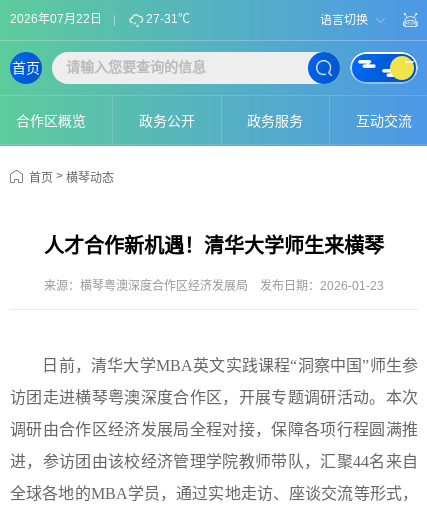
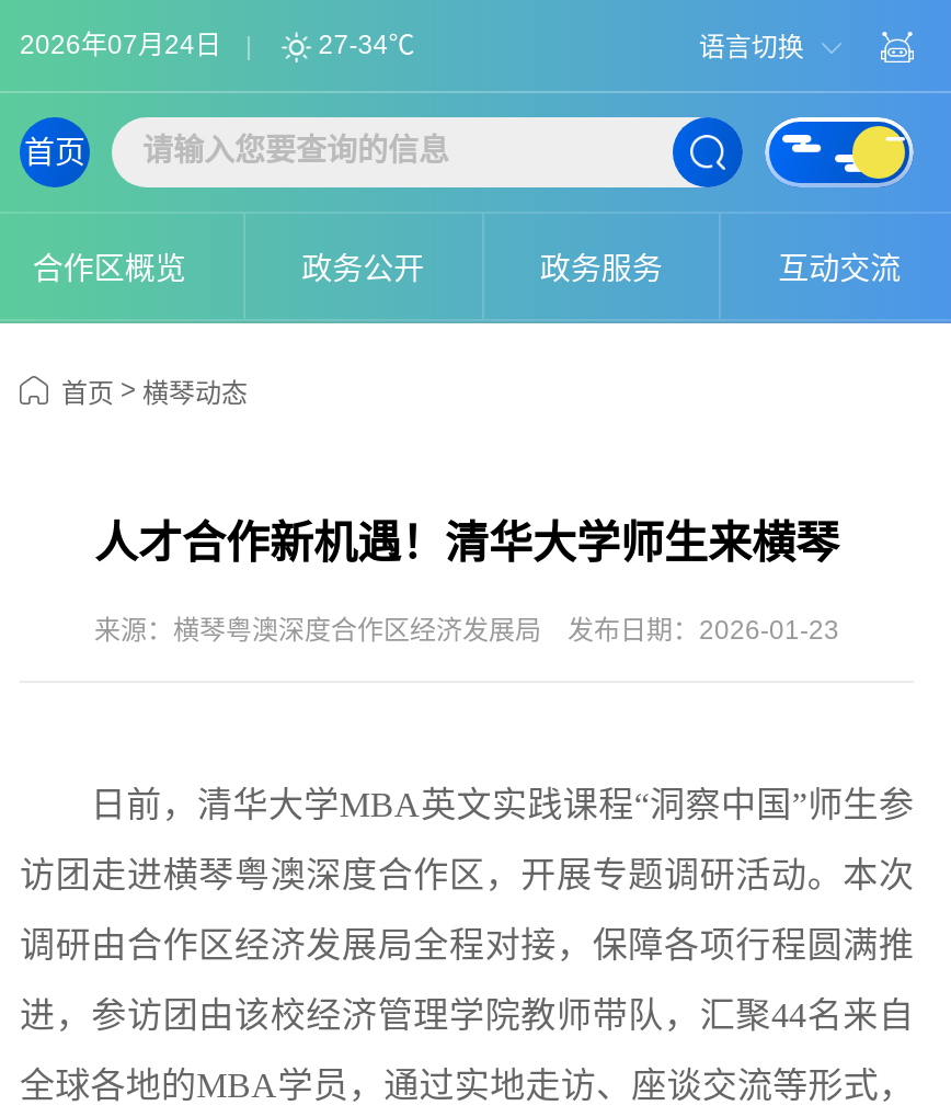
- 2026年07月22日
+ 2026年07月24日

- 27-31℃
+ 27-34℃
